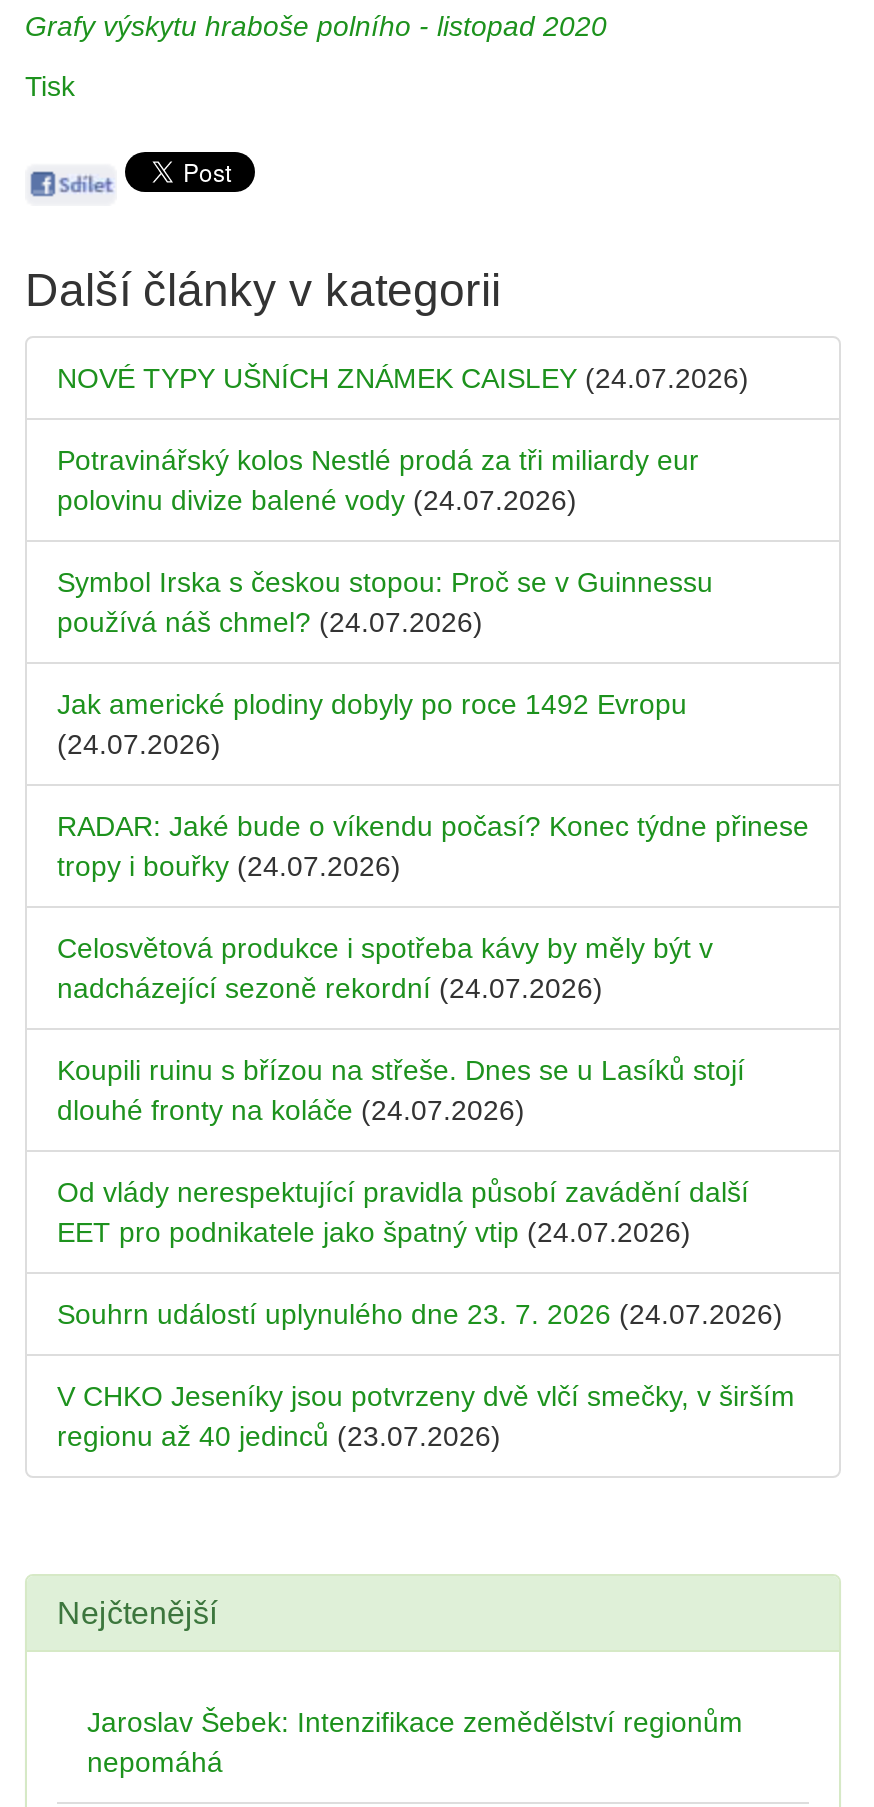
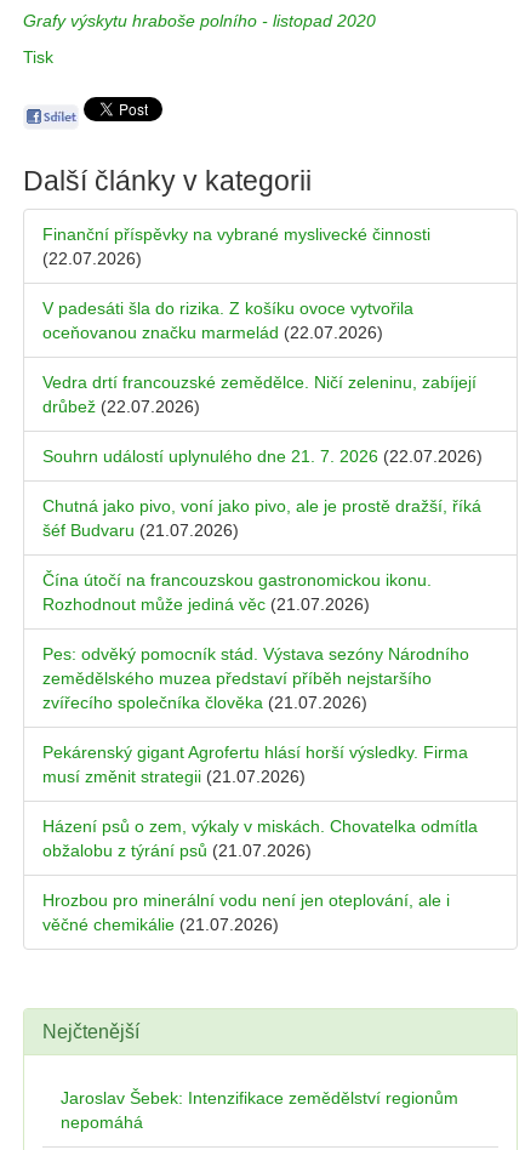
- NOVÉ TYPY UŠNÍCH ZNÁMEK CAISLEY (24.07.2026)
+ Finanční příspěvky na vybrané myslivecké činnosti
+ (22.07.2026)

- Potravinářský kolos Nestlé prodá za tři miliardy eur
- polovinu divize balené vody (24.07.2026)
+ V padesáti šla do rizika. Z košíku ovoce vytvořila
+ oceňovanou značku marmelád (22.07.2026)

- Symbol Irska s českou stopou: Proč se v Guinnessu
- používá náš chmel? (24.07.2026)
+ Vedra drtí francouzské zemědělce. Ničí zeleninu, zabíjejí
+ drůbež (22.07.2026)

- Jak americké plodiny dobyly po roce 1492 Evropu
- (24.07.2026)
+ Souhrn událostí uplynulého dne 21. 7. 2026 (22.07.2026)

- RADAR: Jaké bude o víkendu počasí? Konec týdne přinese
- tropy i bouřky (24.07.2026)
+ Chutná jako pivo, voní jako pivo, ale je prostě dražší, říká
+ šéf Budvaru (21.07.2026)

- Celosvětová produkce i spotřeba kávy by měly být v
- nadcházející sezoně rekordní (24.07.2026)
+ Čína útočí na francouzskou gastronomickou ikonu.
+ Rozhodnout může jediná věc (21.07.2026)

- Koupili ruinu s břízou na střeše. Dnes se u Lasíků stojí
- dlouhé fronty na koláče (24.07.2026)
+ Pes: odvěký pomocník stád. Výstava sezóny Národního
+ zemědělského muzea představí příběh nejstaršího
+ zvířecího společníka člověka (21.07.2026)

- Od vlády nerespektující pravidla působí zavádění další
- EET pro podnikatele jako špatný vtip (24.07.2026)
+ Pekárenský gigant Agrofertu hlásí horší výsledky. Firma
+ musí změnit strategii (21.07.2026)

- Souhrn událostí uplynulého dne 23. 7. 2026 (24.07.2026)
+ Házení psů o zem, výkaly v miskách. Chovatelka odmítla
+ obžalobu z týrání psů (21.07.2026)

- V CHKO Jeseníky jsou potvrzeny dvě vlčí smečky, v širším
- regionu až 40 jedinců (23.07.2026)
+ Hrozbou pro minerální vodu není jen oteplování, ale i
+ věčné chemikálie (21.07.2026)
